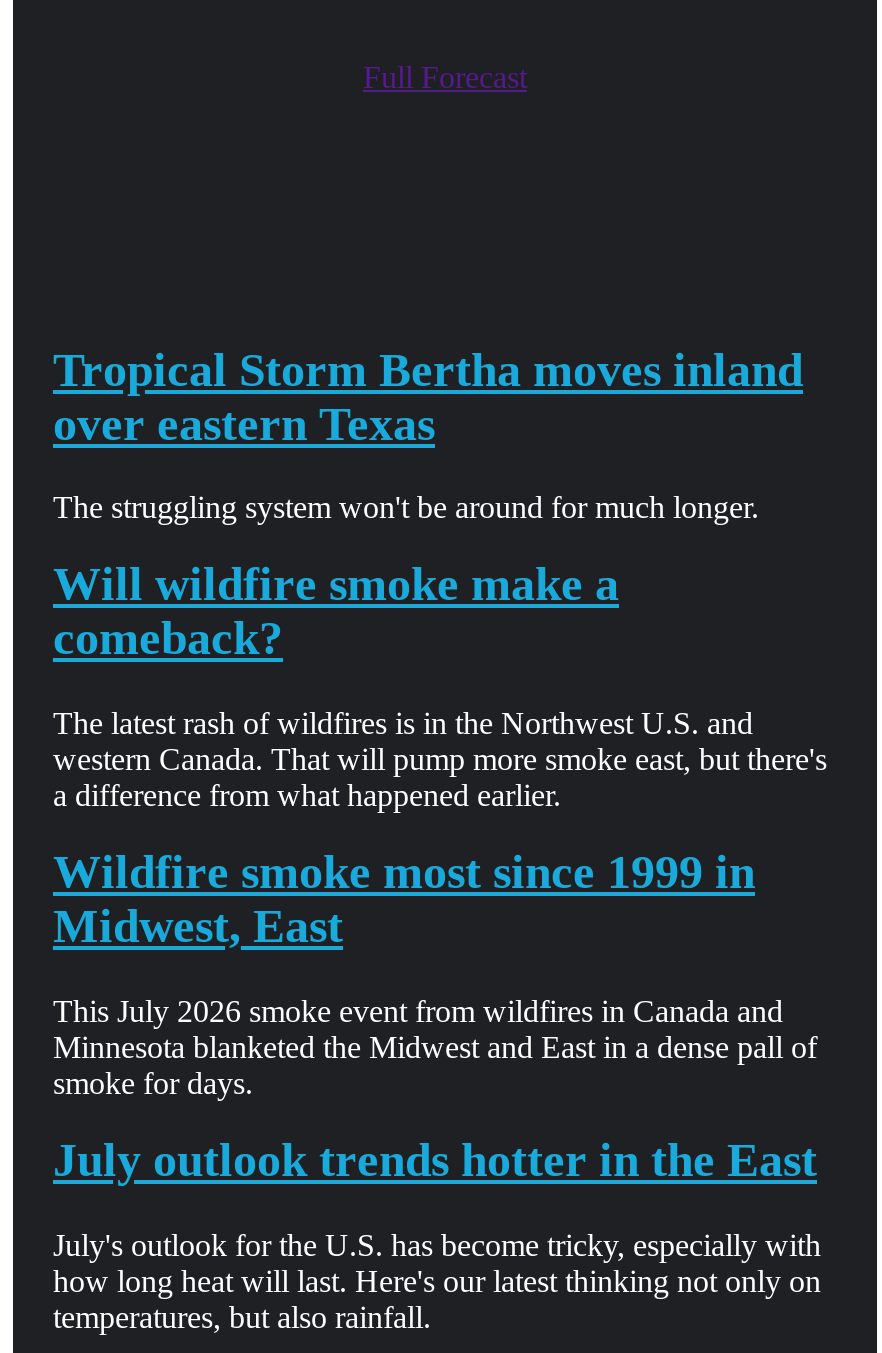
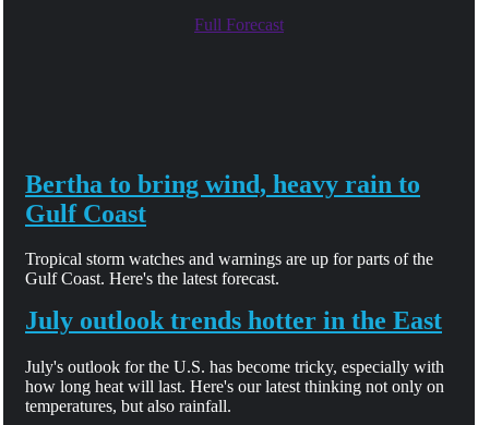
- Tropical Storm Bertha moves inland
- over eastern Texas
- The struggling system won't be around for much longer.
- Will wildfire smoke make a
- comeback?
- The latest rash of wildfires is in the Northwest U.S. and
- western Canada. That will pump more smoke east, but there's
- a difference from what happened earlier.
- Wildfire smoke most since 1999 in
- Midwest, East
- This July 2026 smoke event from wildfires in Canada and
- Minnesota blanketed the Midwest and East in a dense pall of
- smoke for days.
+ Bertha to bring wind, heavy rain to
+ Gulf Coast
+ Tropical storm watches and warnings are up for parts of the
+ Gulf Coast. Here's the latest forecast.
